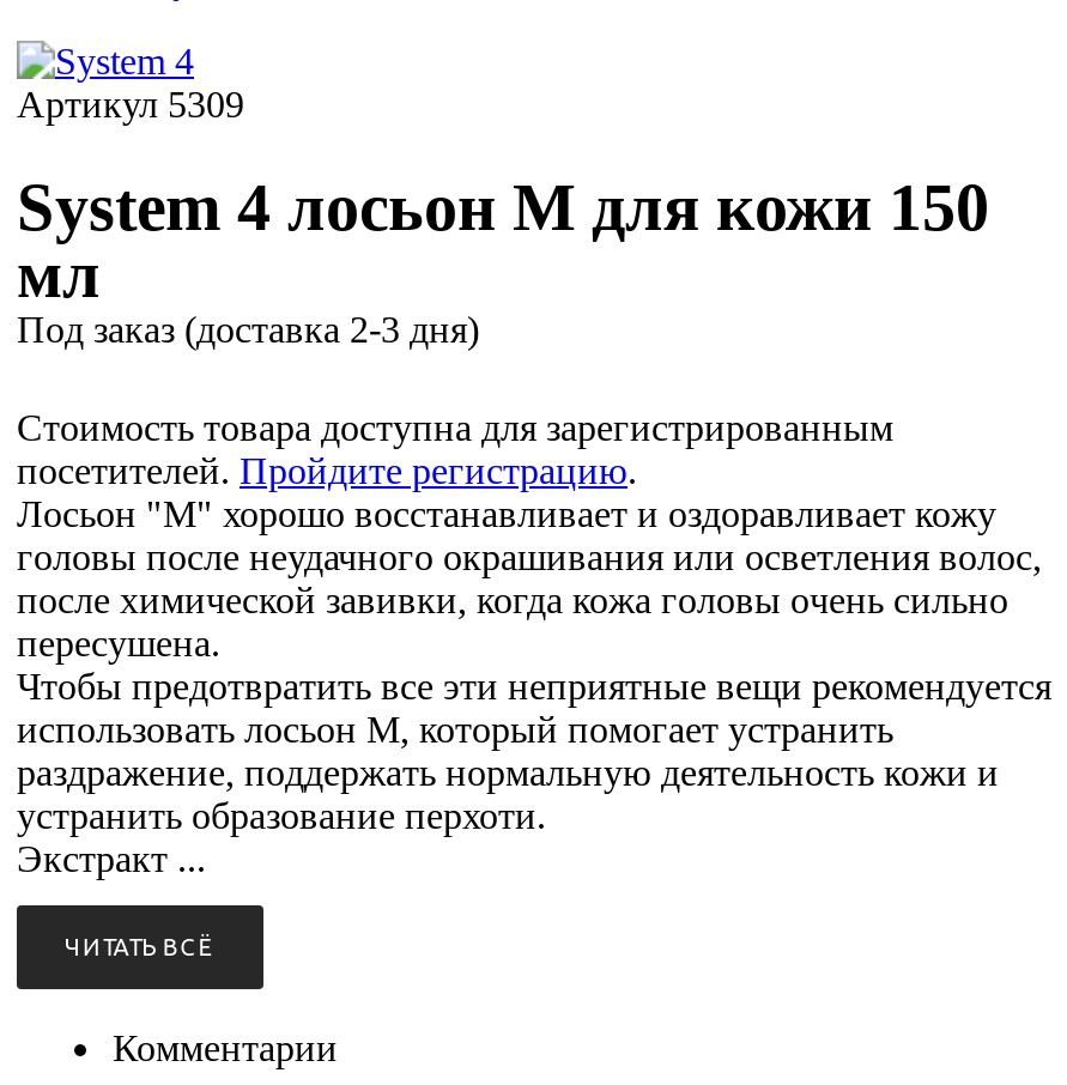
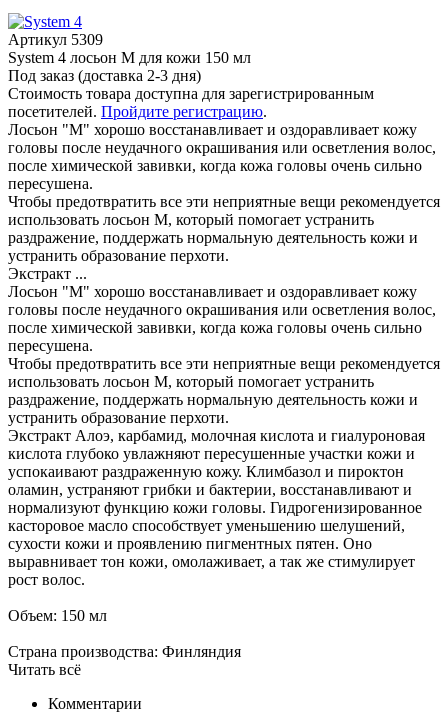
moved up: Под заказ (доставка 2-3 дня)

moved up: Стоимость товара доступна для зарегистрированным | посетителей. Пройдите регистрацию. | Лосьон "М" хорошо восстанавливает и оздоравливает кожу | ... | устранить образование перхоти. | Экстракт ...

- ЧИТАТЬ ВСЁ
+ Лосьон "М" хорошо восстанавливает и оздоравливает кожу
+ головы после неудачного окрашивания или осветления волос,
+ после химической завивки, когда кожа головы очень сильно
+ пересушена.
+ Чтобы предотвратить все эти неприятные вещи рекомендуется
+ использовать лосьон М, который помогает устранить
+ раздражение, поддержать нормальную деятельность кожи и
+ устранить образование перхоти.
+ Экстракт Алоэ, карбамид, молочная кислота и гиалуроновая
+ кислота глубоко увлажняют пересушенные участки кожи и
+ успокаивают раздраженную кожу. Климбазол и пироктон
+ оламин, устраняют грибки и бактерии, восстанавливают и
+ нормализуют функцию кожи головы. Гидрогенизированное
+ касторовое масло способствует уменьшению шелушений,
+ сухости кожи и проявлению пигментных пятен. Оно
+ выравнивает тон кожи, омолаживает, а так же стимулирует
+ рост волос.
+ Объем: 150 мл
+ Страна производства: Финляндия
+ Читать всё
